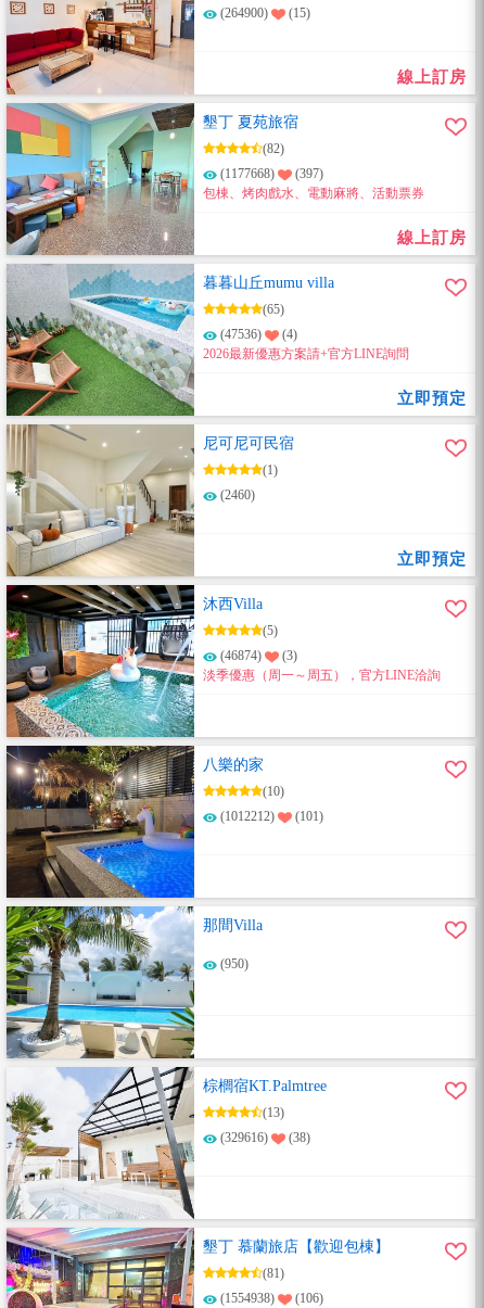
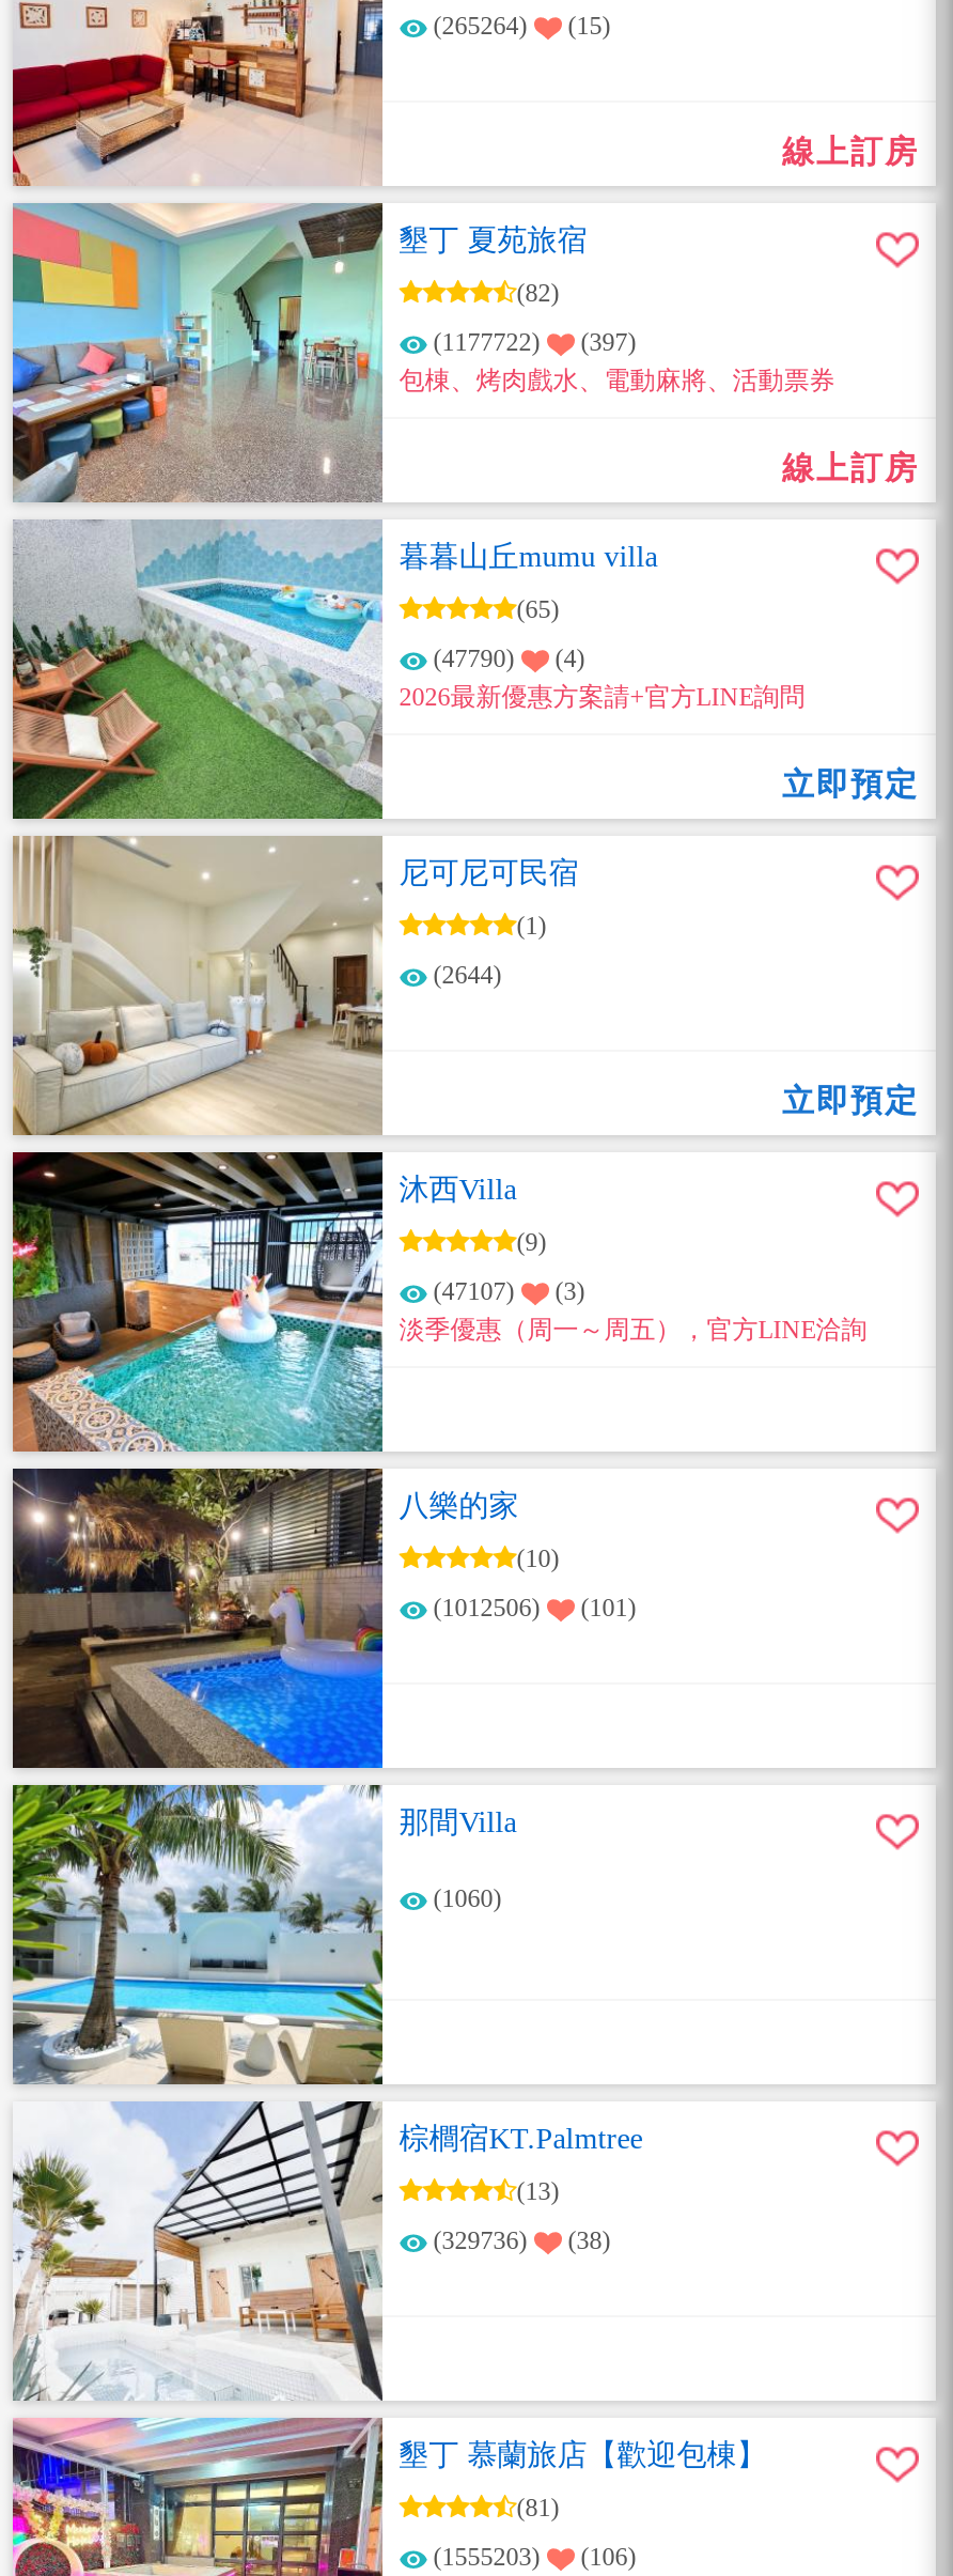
- (264900) (15)
+ (265264) (15)

- (1177668) (397)
+ (1177722) (397)

- (47536) (4)
+ (47790) (4)

- (2460)
+ (2644)

- (5)
+ (9)

- (46874) (3)
+ (47107) (3)

- (1012212) (101)
+ (1012506) (101)

- (950)
+ (1060)

- (329616) (38)
+ (329736) (38)

- (1554938) (106)
+ (1555203) (106)
